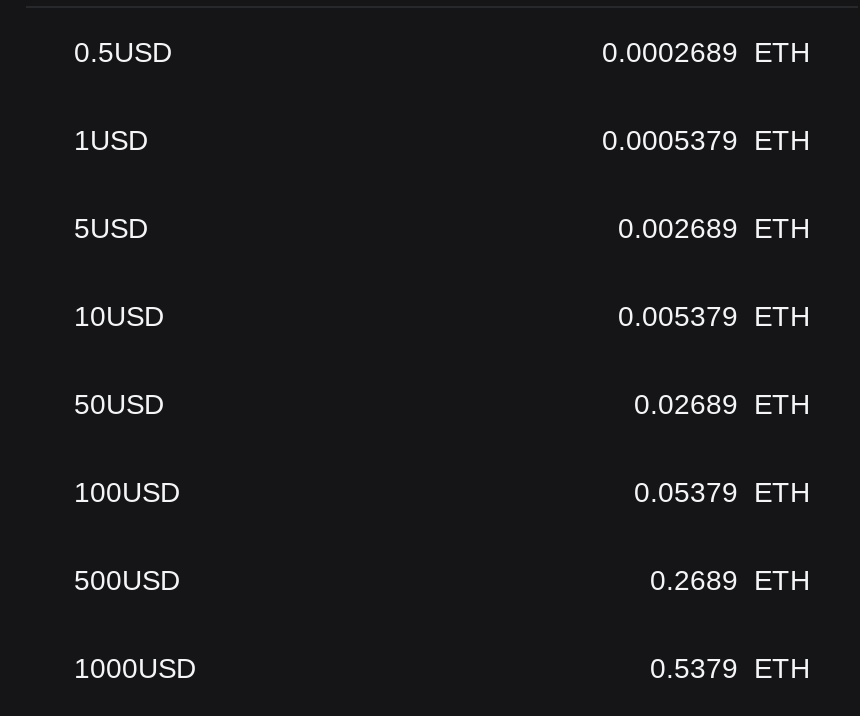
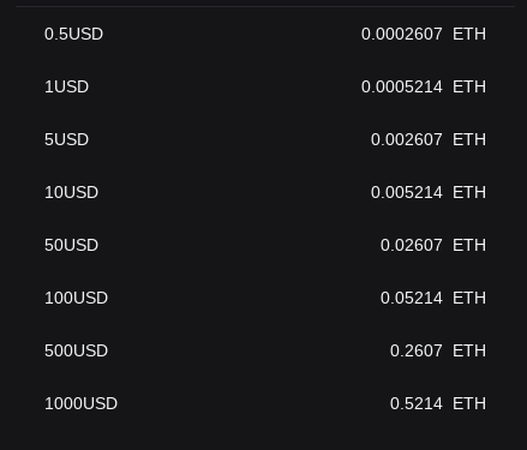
- 0.0002689 ETH
+ 0.0002607 ETH

- 0.0005379 ETH
+ 0.0005214 ETH

- 0.002689 ETH
+ 0.002607 ETH

- 0.005379 ETH
+ 0.005214 ETH

- 0.02689 ETH
+ 0.02607 ETH

- 0.05379 ETH
+ 0.05214 ETH

- 0.2689 ETH
+ 0.2607 ETH

- 0.5379 ETH
+ 0.5214 ETH
